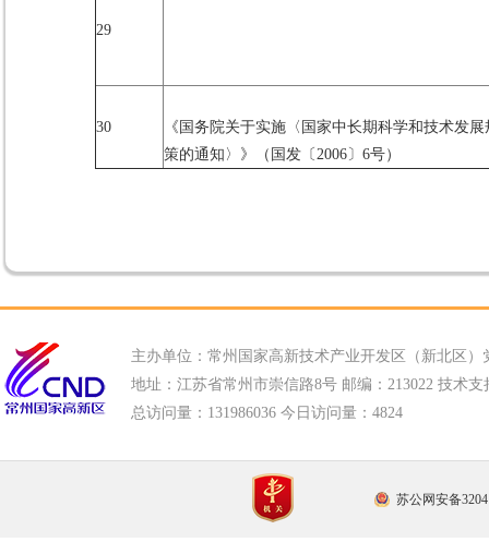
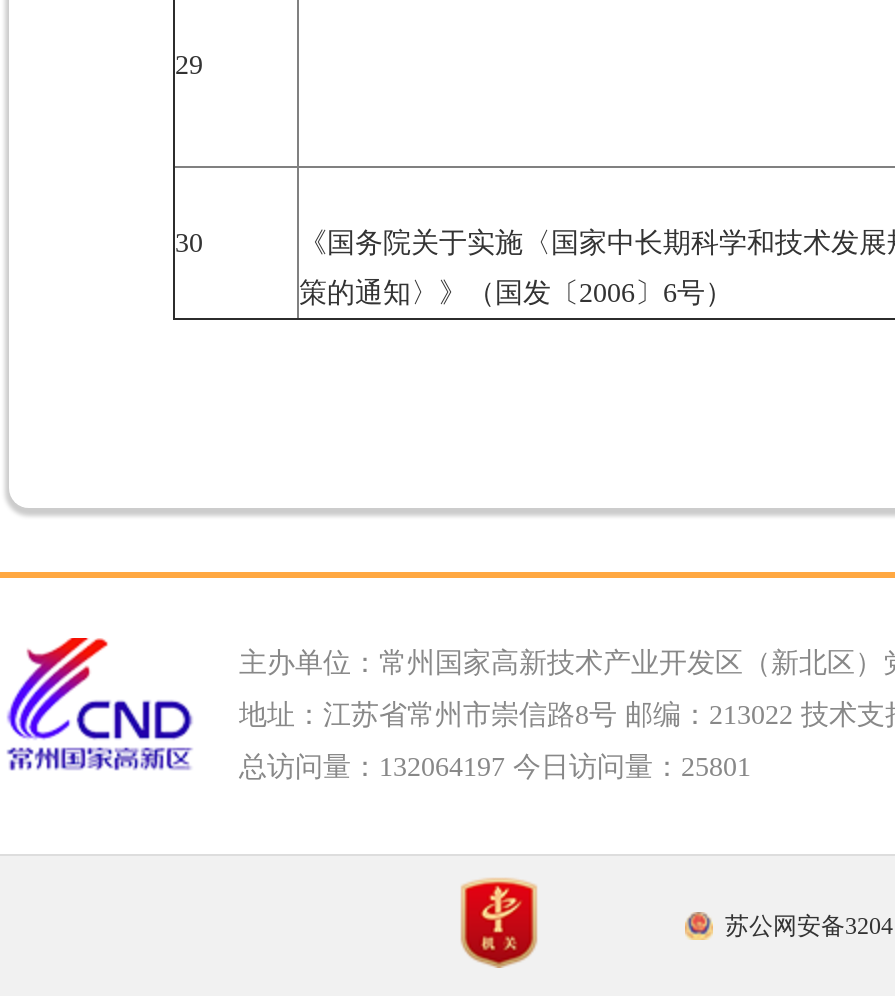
- 总访问量：131986036 今日访问量：4824
+ 总访问量：132064197 今日访问量：25801
